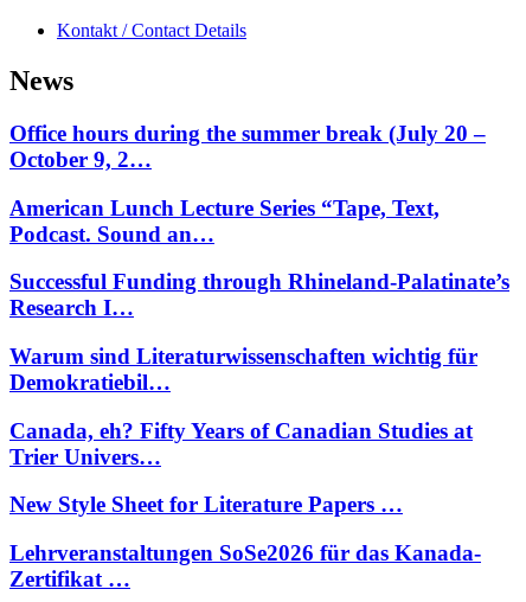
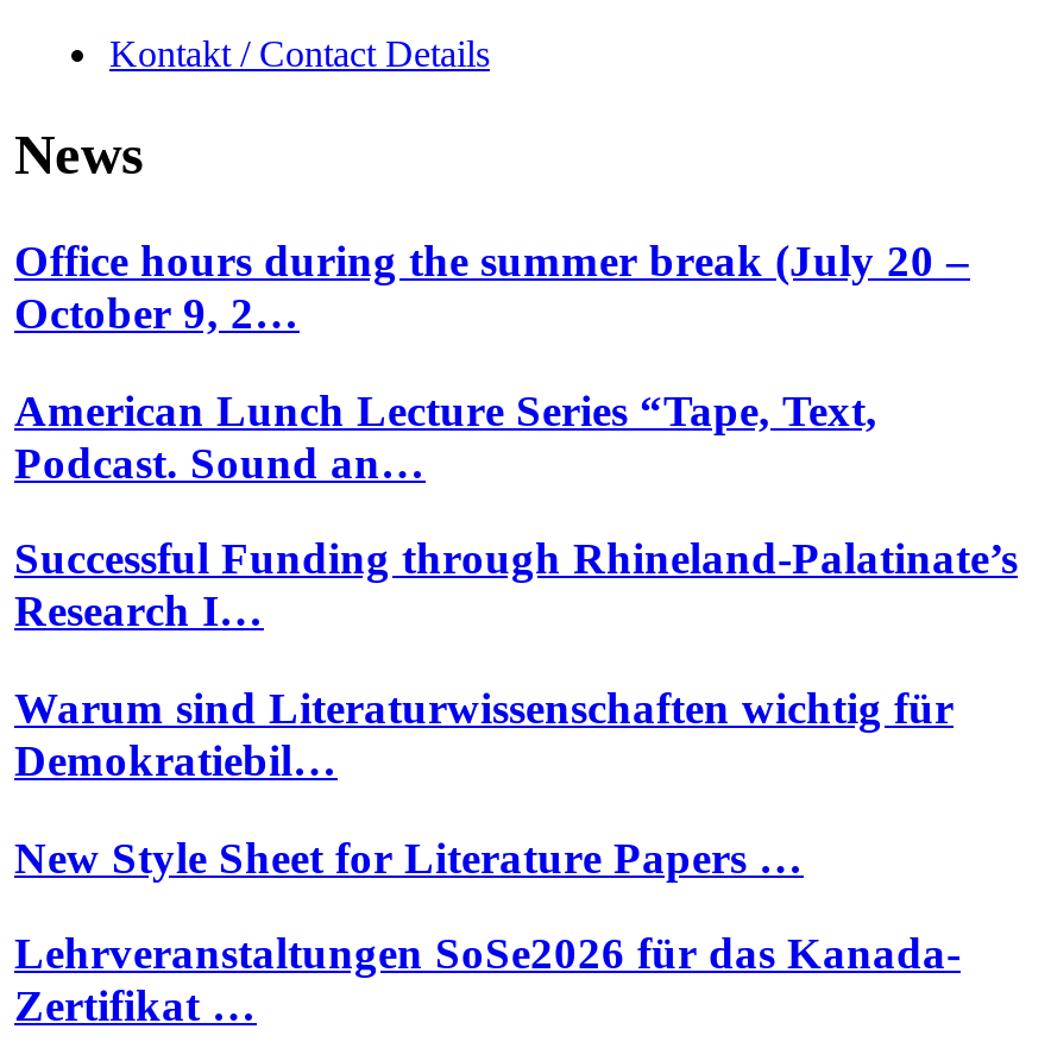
- Canada, eh? Fifty Years of Canadian Studies at
- Trier Univers…
